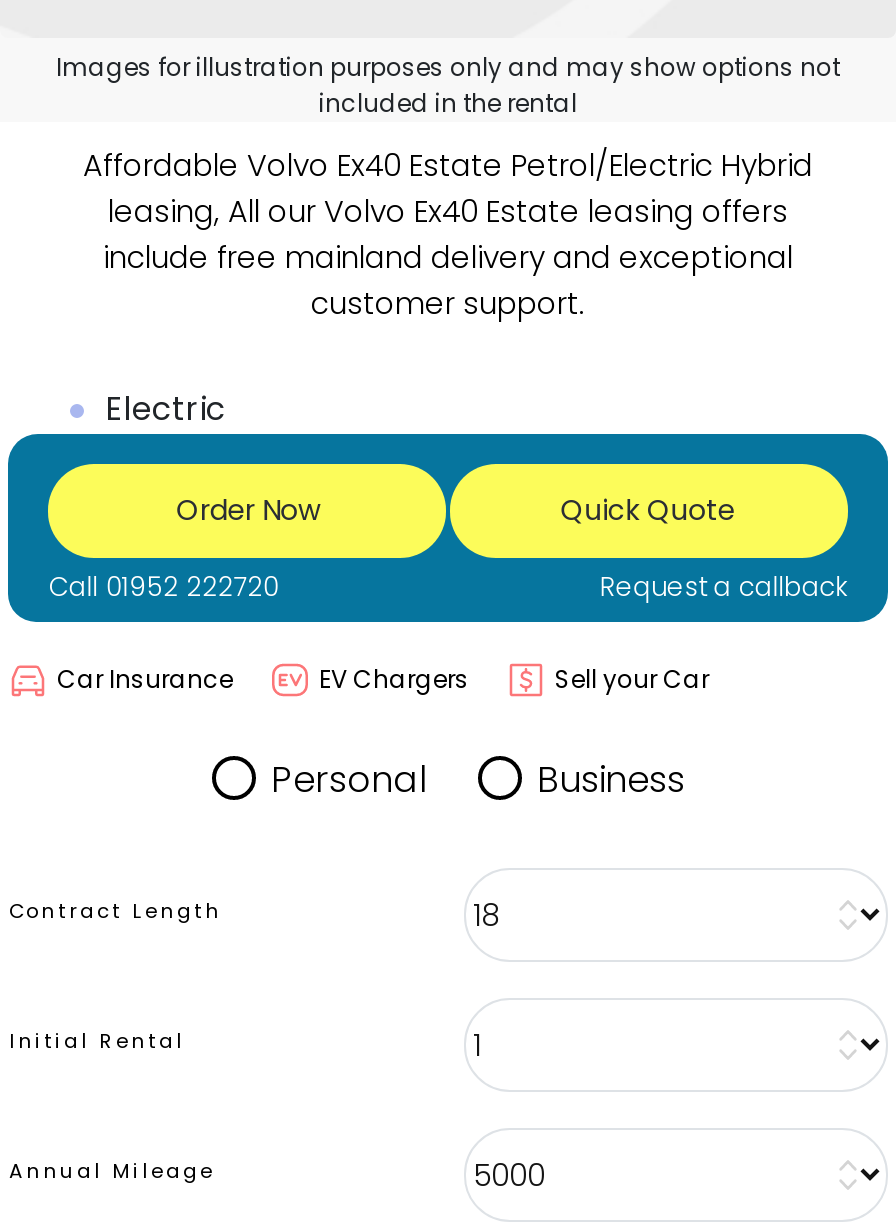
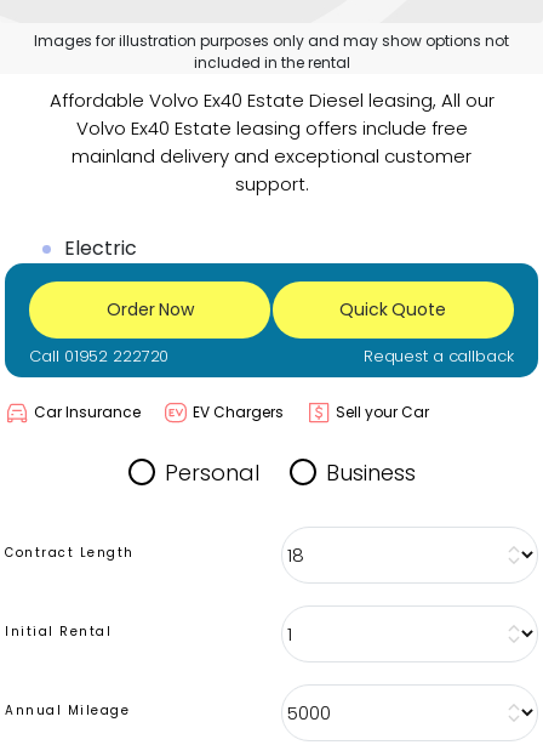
- Affordable Volvo Ex40 Estate Petrol/Electric Hybrid
- leasing, All our Volvo Ex40 Estate leasing offers
- include free mainland delivery and exceptional
- customer support.
+ Affordable Volvo Ex40 Estate Diesel leasing, All our
+ Volvo Ex40 Estate leasing offers include free
+ mainland delivery and exceptional customer
+ support.
